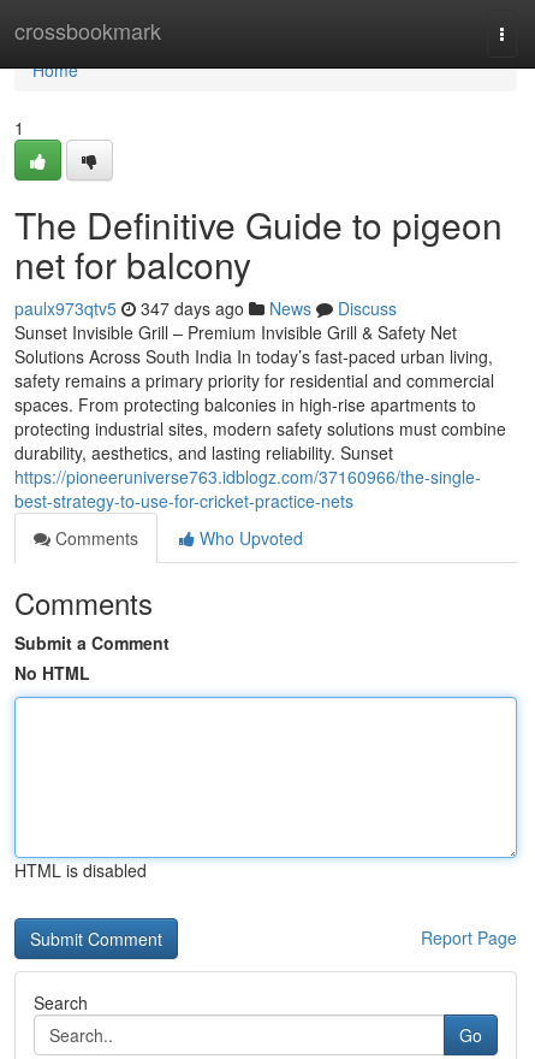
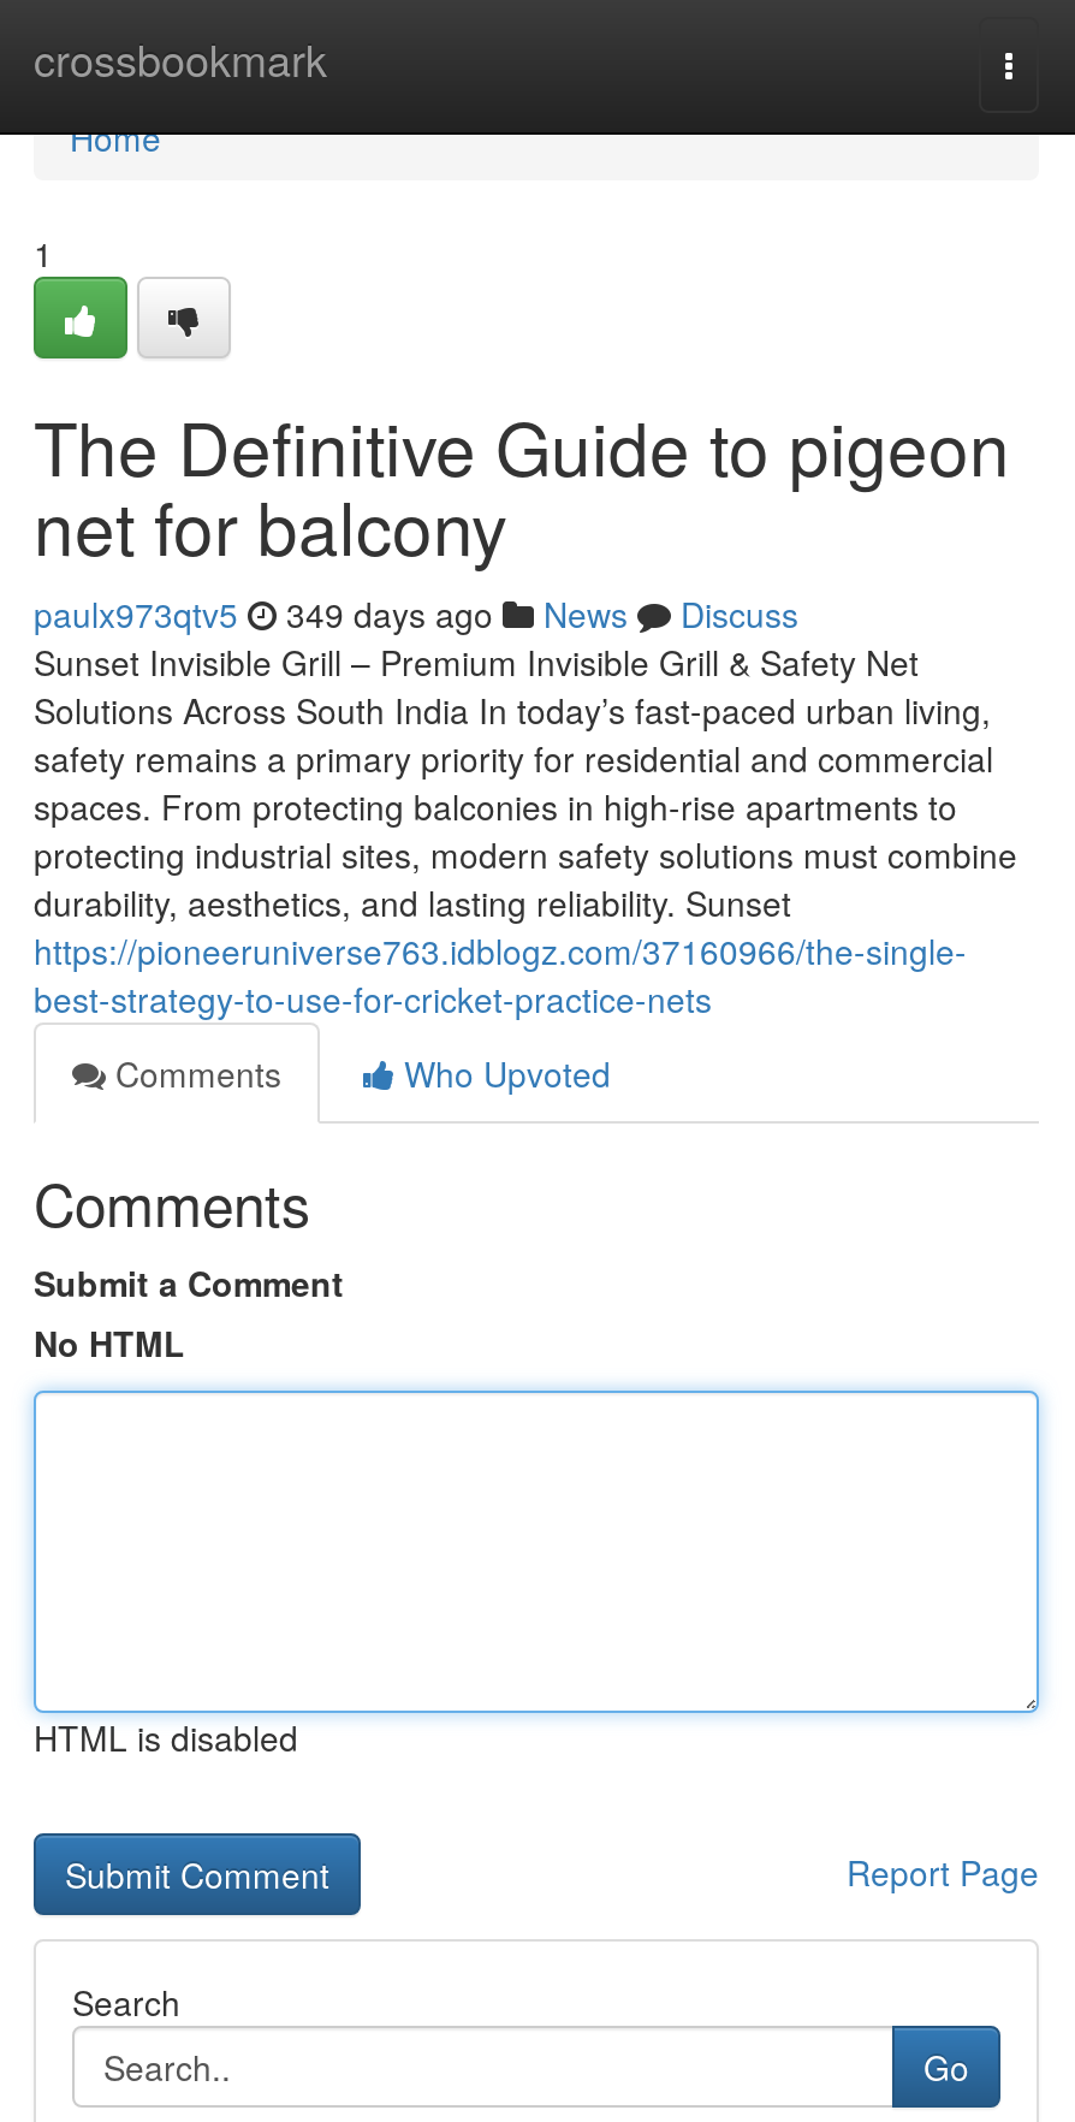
- paulx973qtv5 347 days ago News Discuss
+ paulx973qtv5 349 days ago News Discuss
